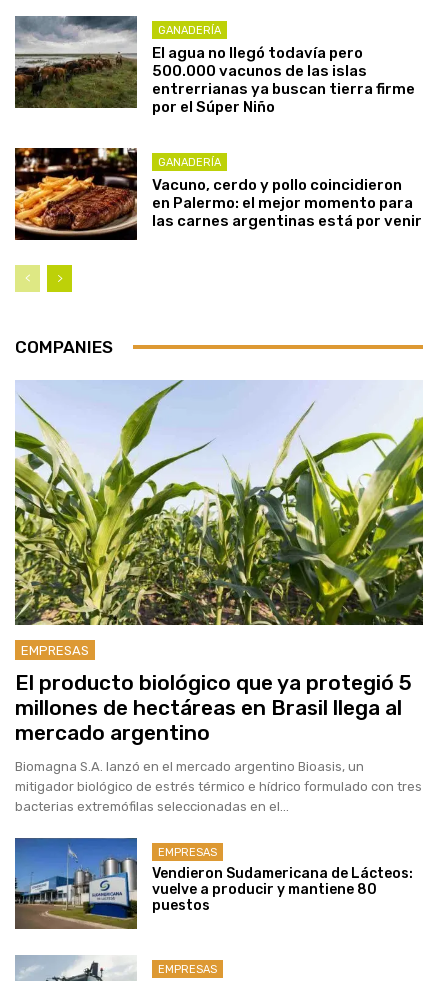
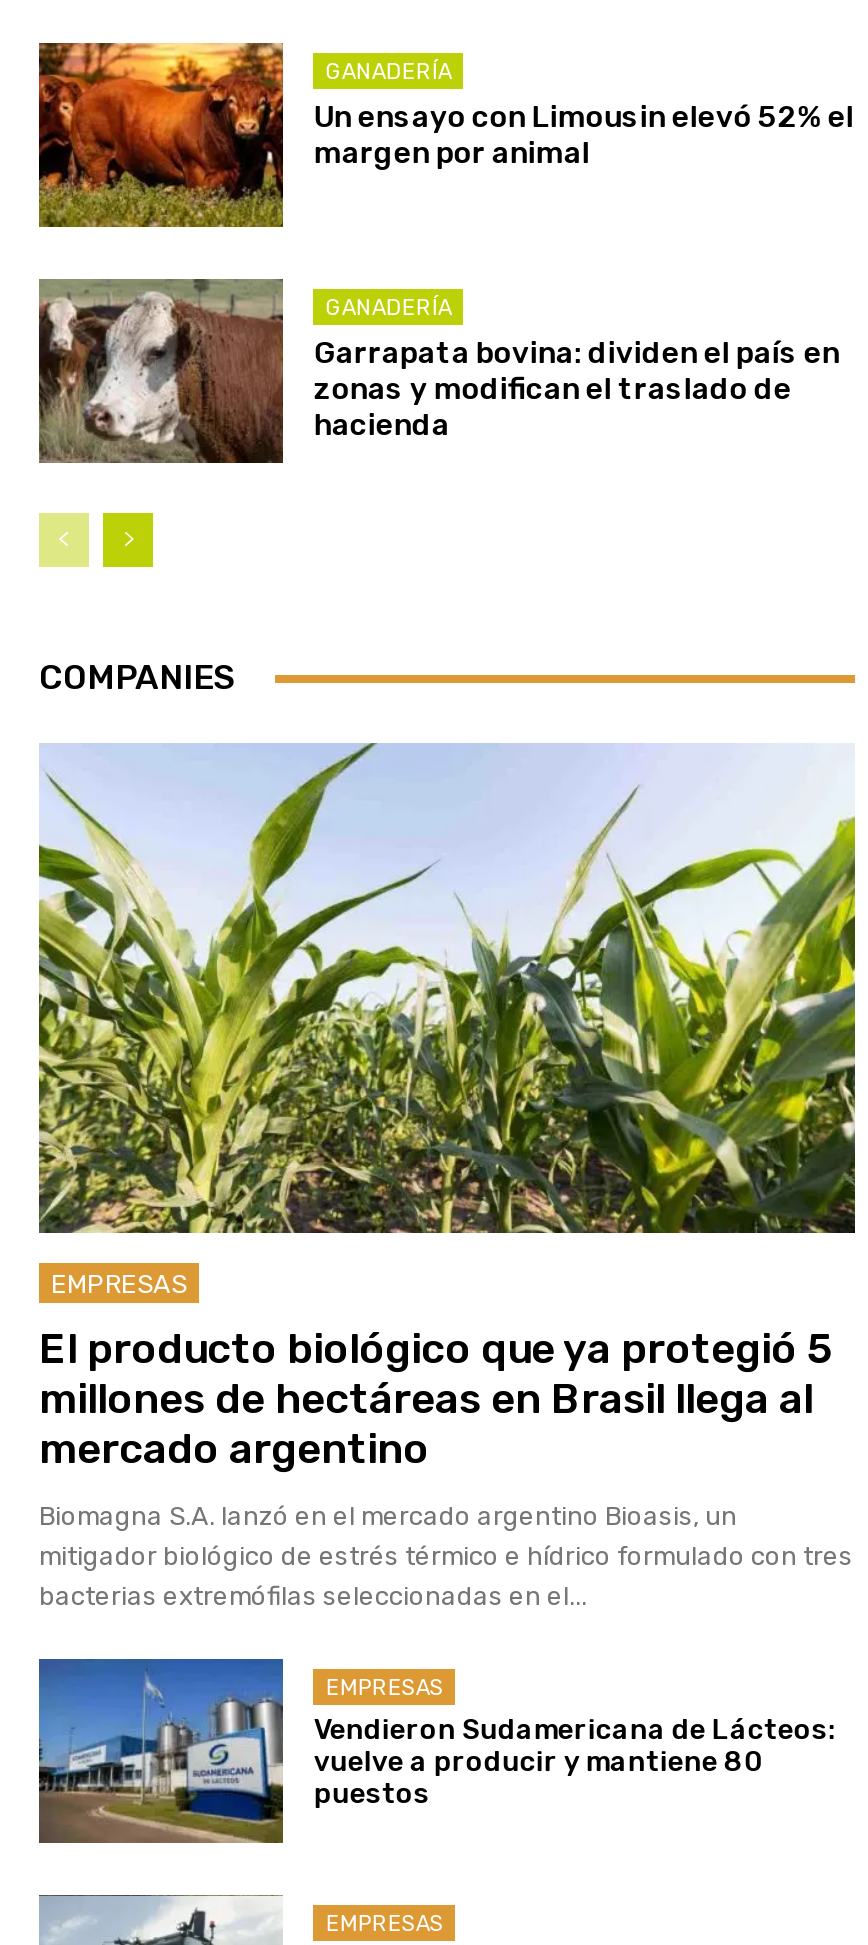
- [image]
- El agua no llegó todavía pero
- 500.000 vacunos de las islas
- entrerrianas ya buscan tierra firme
- por el Súper Niño
+ [image]
+ Un ensayo con Limousin elevó 52% el
+ margen por animal

- [image]
- Vacuno, cerdo y pollo coincidieron
- en Palermo: el mejor momento para
- las carnes argentinas está por venir
+ [image]
+ Garrapata bovina: dividen el país en
+ zonas y modifican el traslado de
+ hacienda
